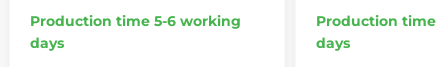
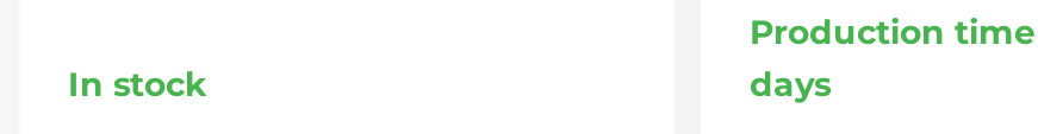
- Production time 5-6 working
- days
+ In stock
